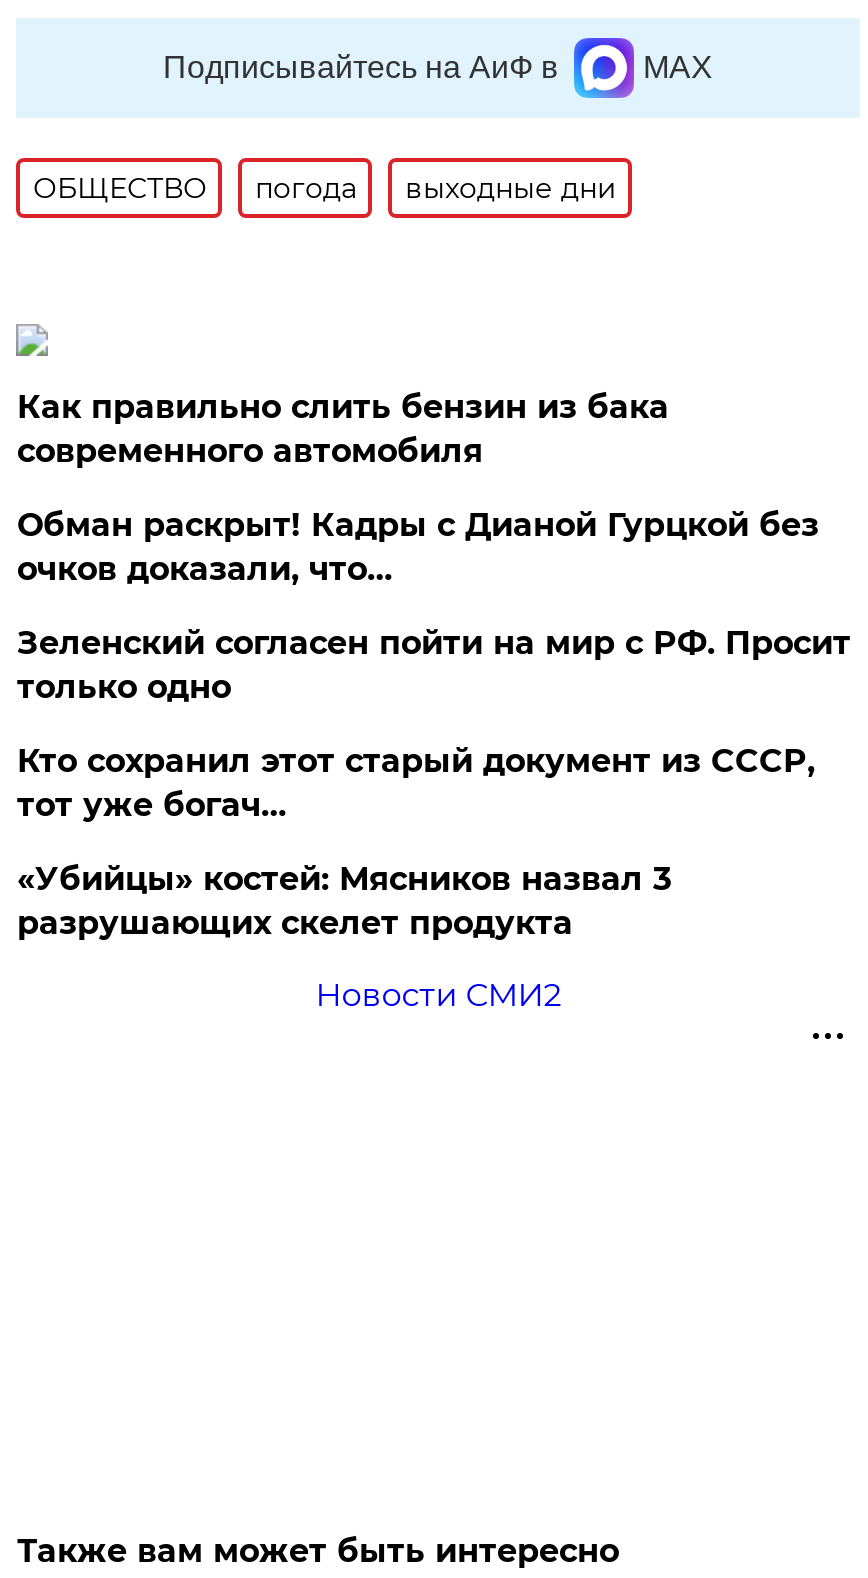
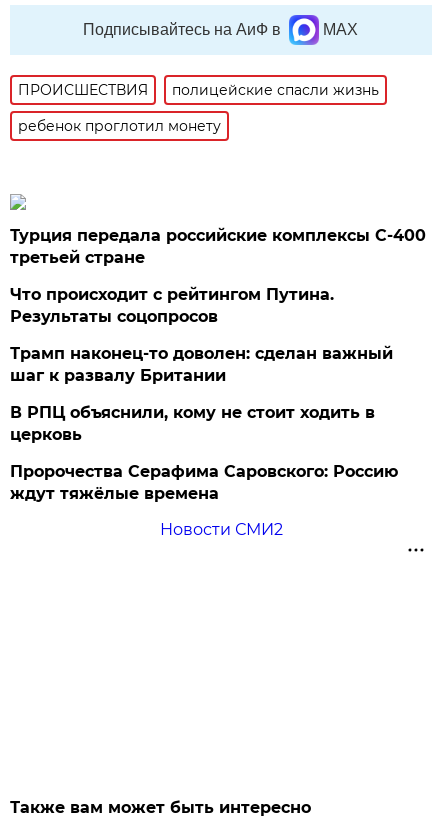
- ОБЩЕСТВО
- погода
- выходные дни
+ ПРОИСШЕСТВИЯ
+ полицейские спасли жизнь
+ ребенок проглотил монету

- Как правильно слить бензин из бака
- современного автомобиля
- Обман раскрыт! Кадры с Дианой Гурцкой без
- очков доказали, что…
- Зеленский согласен пойти на мир с РФ. Просит
- только одно
- Кто сохранил этот старый документ из СССР,
- тот уже богач…
- «Убийцы» костей: Мясников назвал 3
- разрушающих скелет продукта
+ Турция передала российские комплексы С-400
+ третьей стране
+ Что происходит с рейтингом Путина.
+ Результаты соцопросов
+ Трамп наконец-то доволен: сделан важный
+ шаг к развалу Британии
+ В РПЦ объяснили, кому не стоит ходить в
+ церковь
+ Пророчества Серафима Саровского: Россию
+ ждут тяжёлые времена
